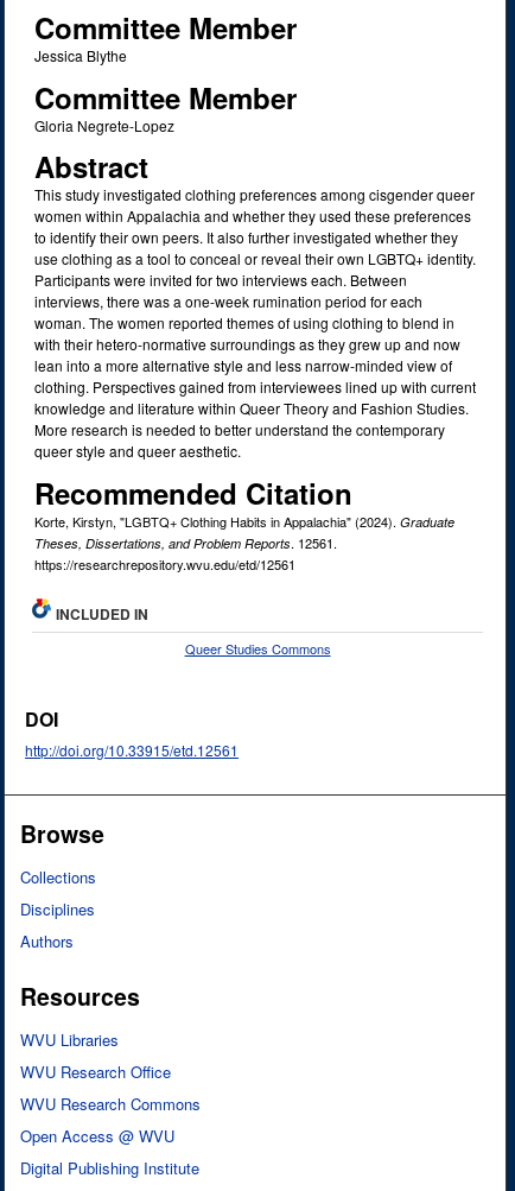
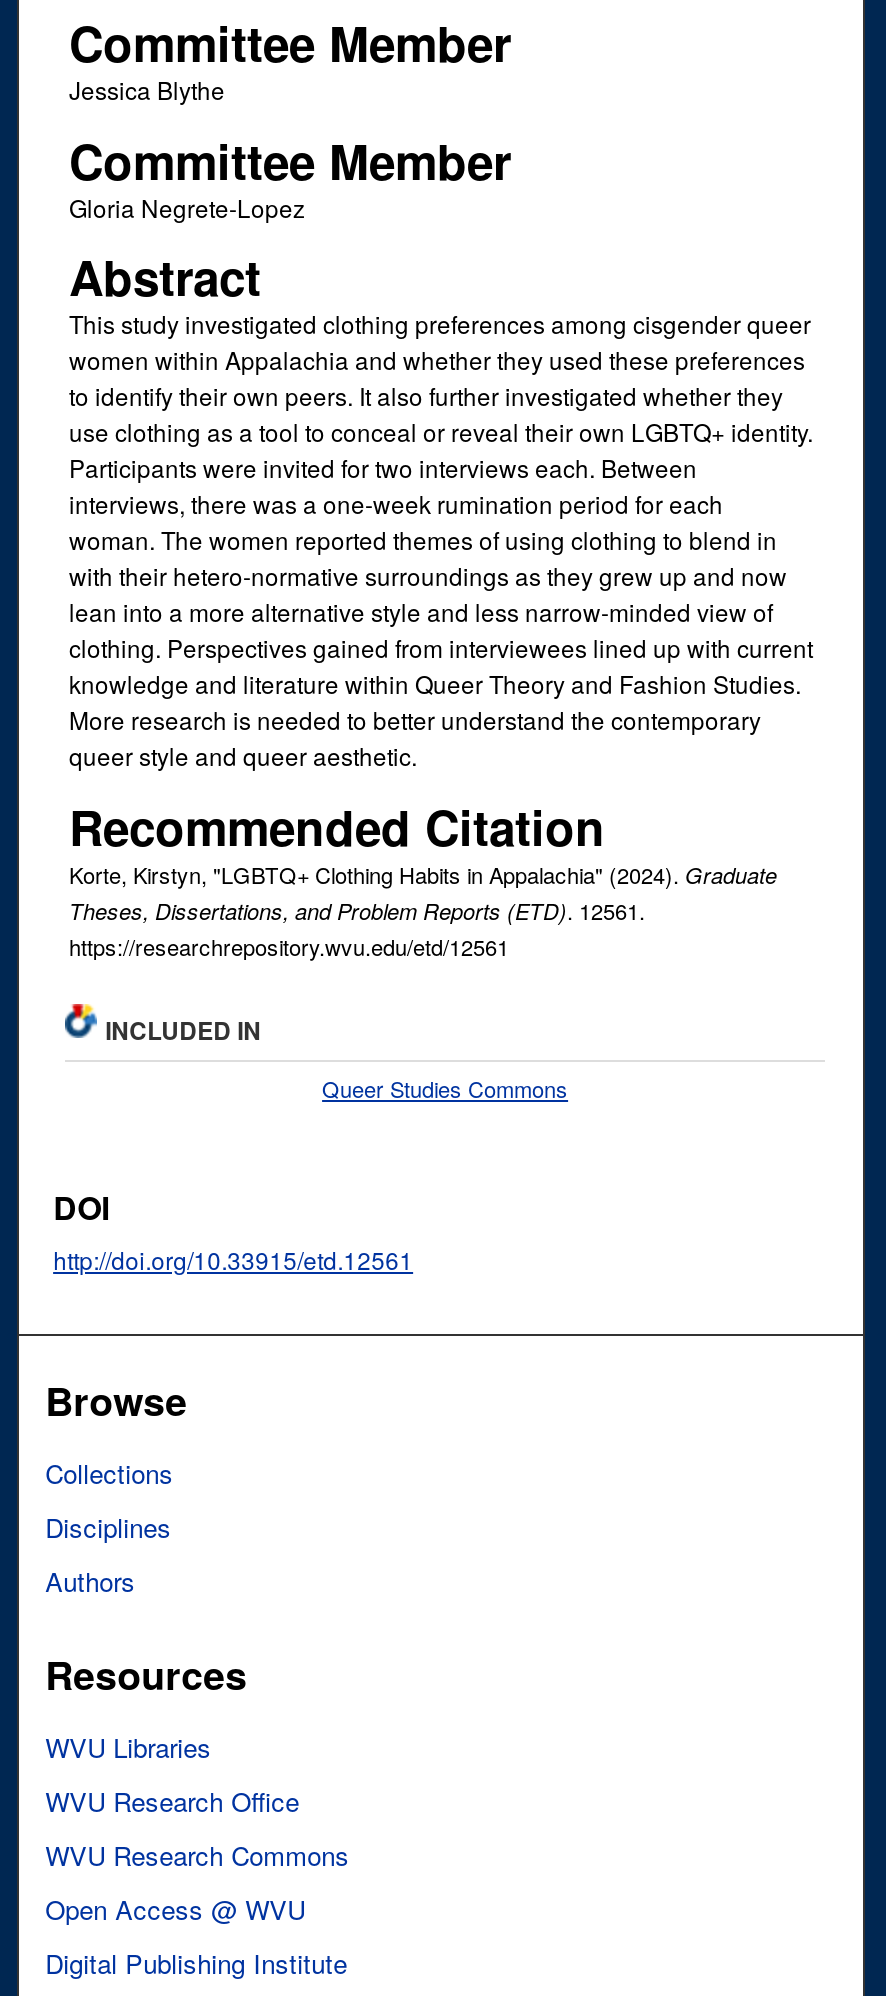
- Theses, Dissertations, and Problem Reports. 12561.
+ Theses, Dissertations, and Problem Reports (ETD). 12561.
